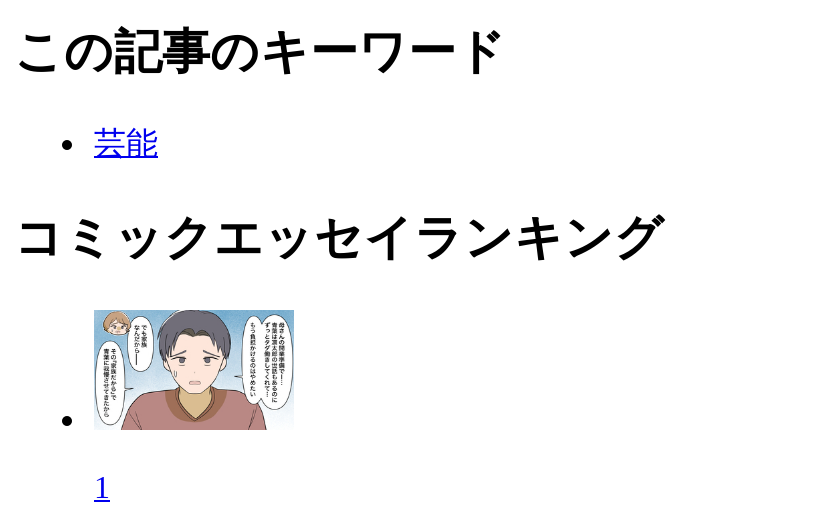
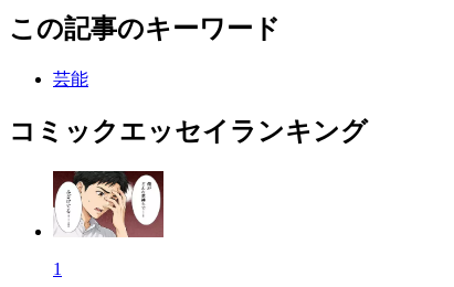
- [image]
+ [image]
